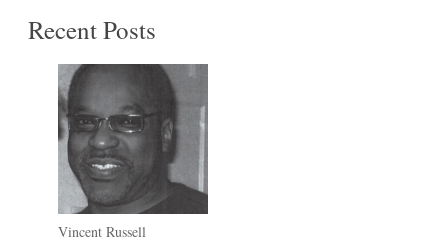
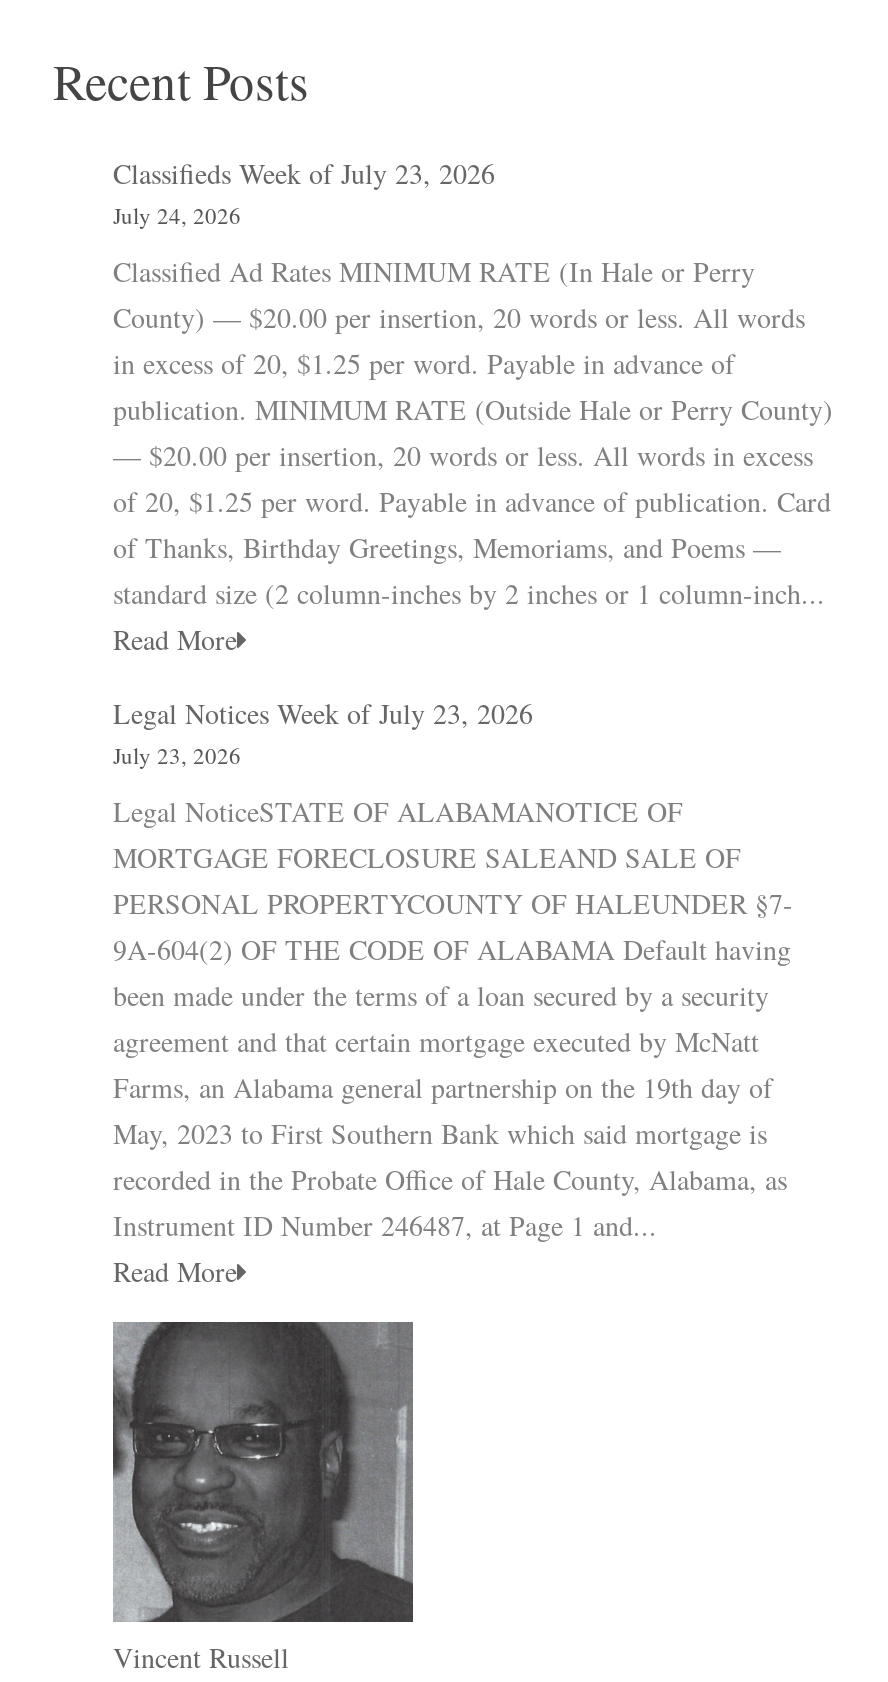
+ Classifieds Week of July 23, 2026
+ July 24, 2026
+ Classified Ad Rates MINIMUM RATE (In Hale or Perry
+ County) — $20.00 per insertion, 20 words or less. All words
+ in excess of 20, $1.25 per word. Payable in advance of
+ publication. MINIMUM RATE (Outside Hale or Perry County)
+ — $20.00 per insertion, 20 words or less. All words in excess
+ of 20, $1.25 per word. Payable in advance of publication. Card
+ of Thanks, Birthday Greetings, Memoriams, and Poems —
+ standard size (2 column-inches by 2 inches or 1 column-inch...
+ Read More
+ Legal Notices Week of July 23, 2026
+ July 23, 2026
+ Legal NoticeSTATE OF ALABAMANOTICE OF
+ MORTGAGE FORECLOSURE SALEAND SALE OF
+ PERSONAL PROPERTYCOUNTY OF HALEUNDER §7-
+ 9A-604(2) OF THE CODE OF ALABAMA Default having
+ been made under the terms of a loan secured by a security
+ agreement and that certain mortgage executed by McNatt
+ Farms, an Alabama general partnership on the 19th day of
+ May, 2023 to First Southern Bank which said mortgage is
+ recorded in the Probate Office of Hale County, Alabama, as
+ Instrument ID Number 246487, at Page 1 and...
+ Read More
